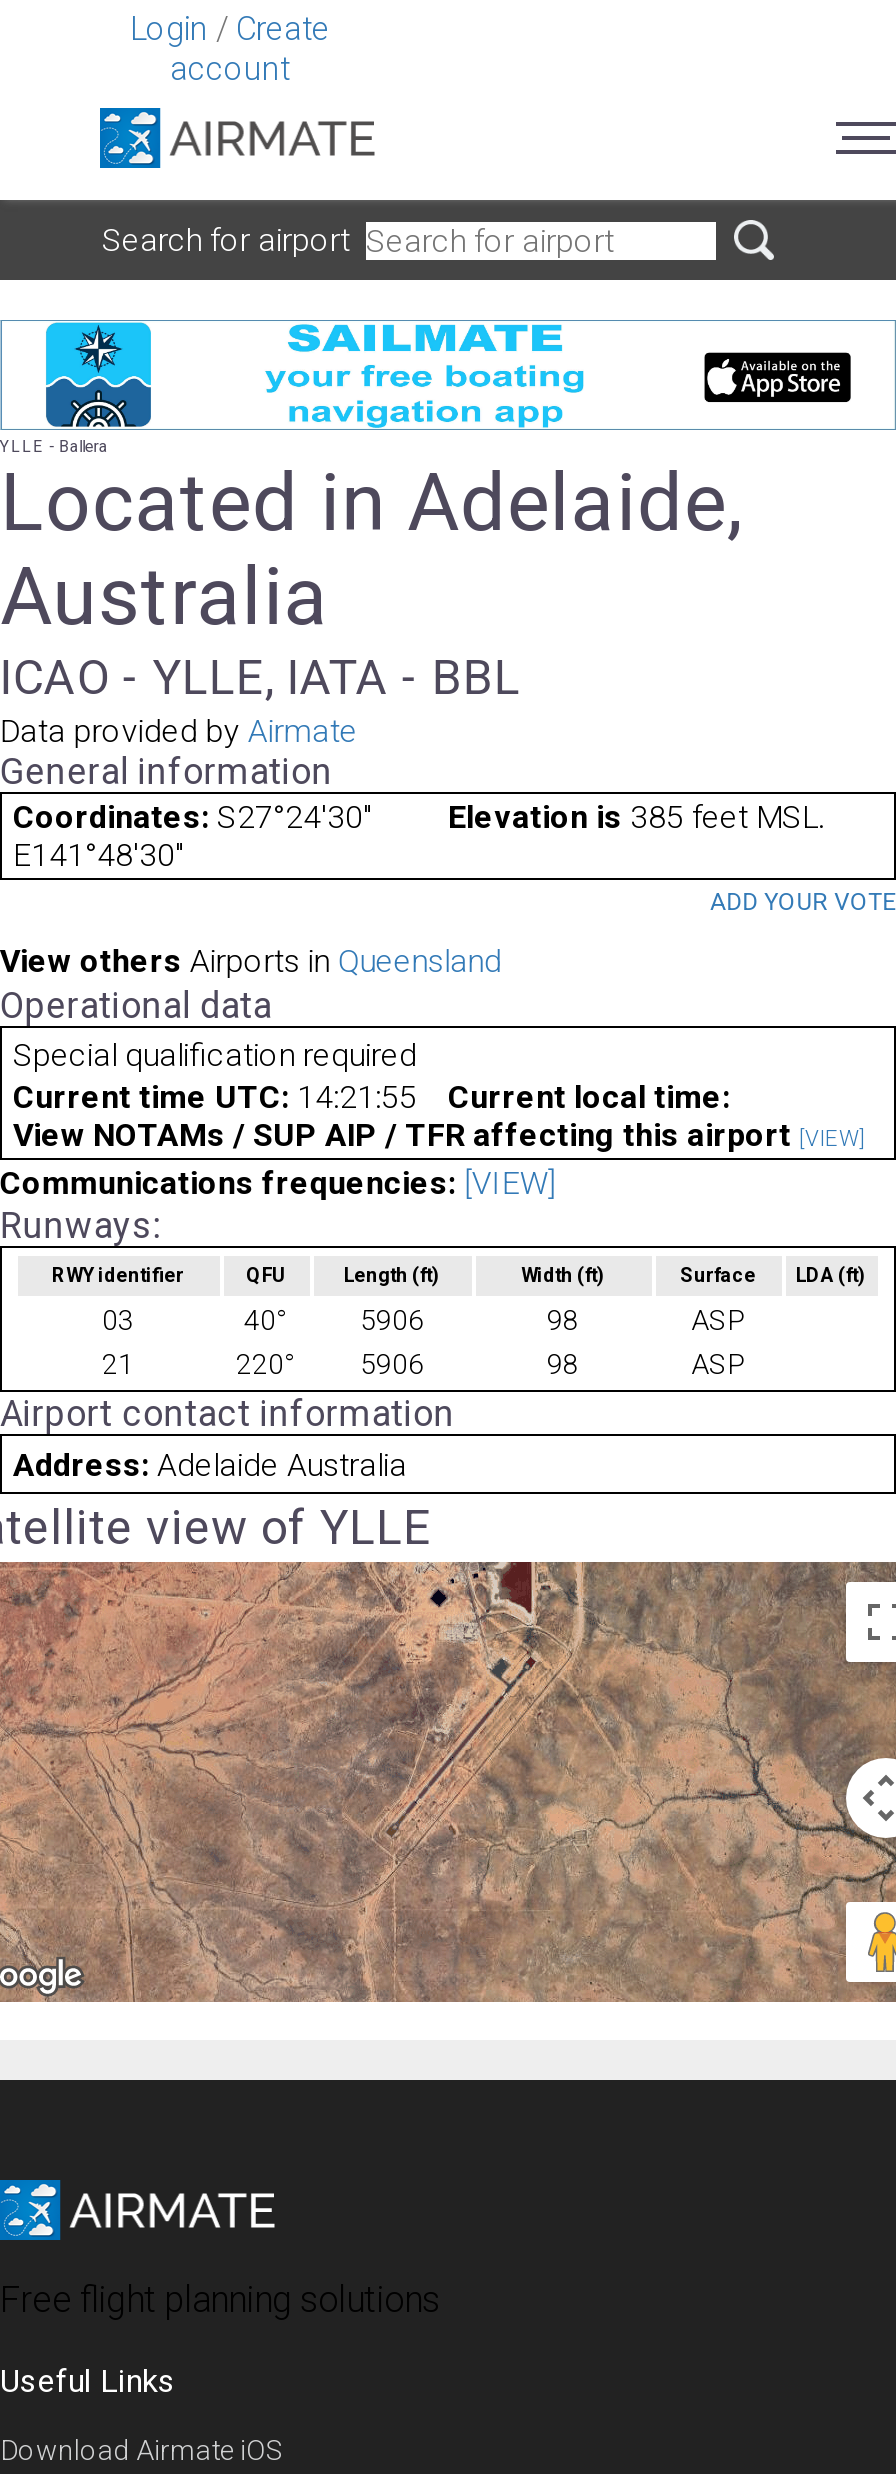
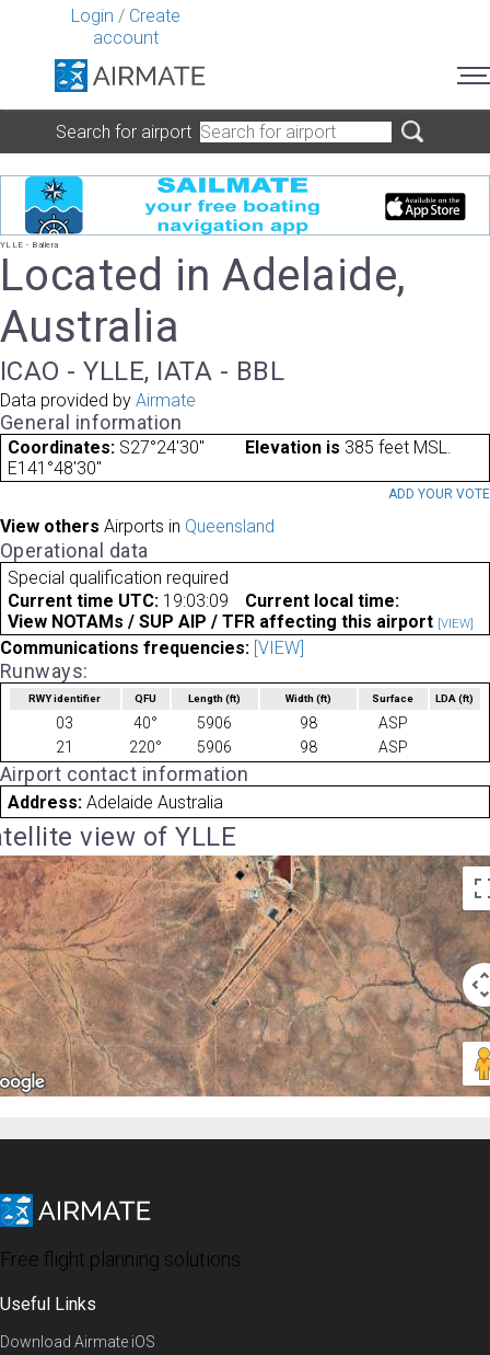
- Current time UTC: 14:21:55
+ Current time UTC: 19:03:09
